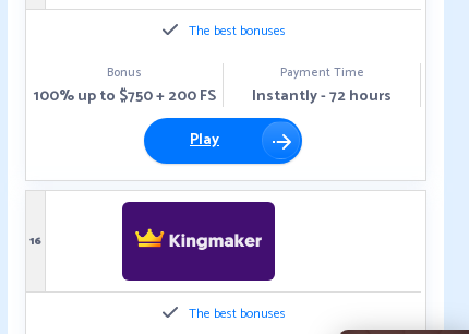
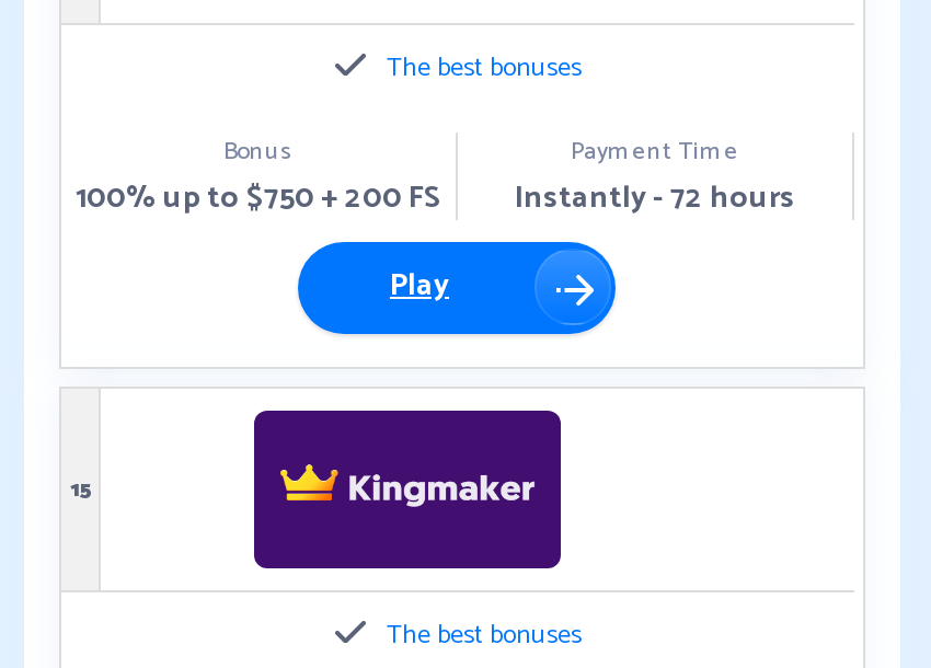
- 16
+ 15
